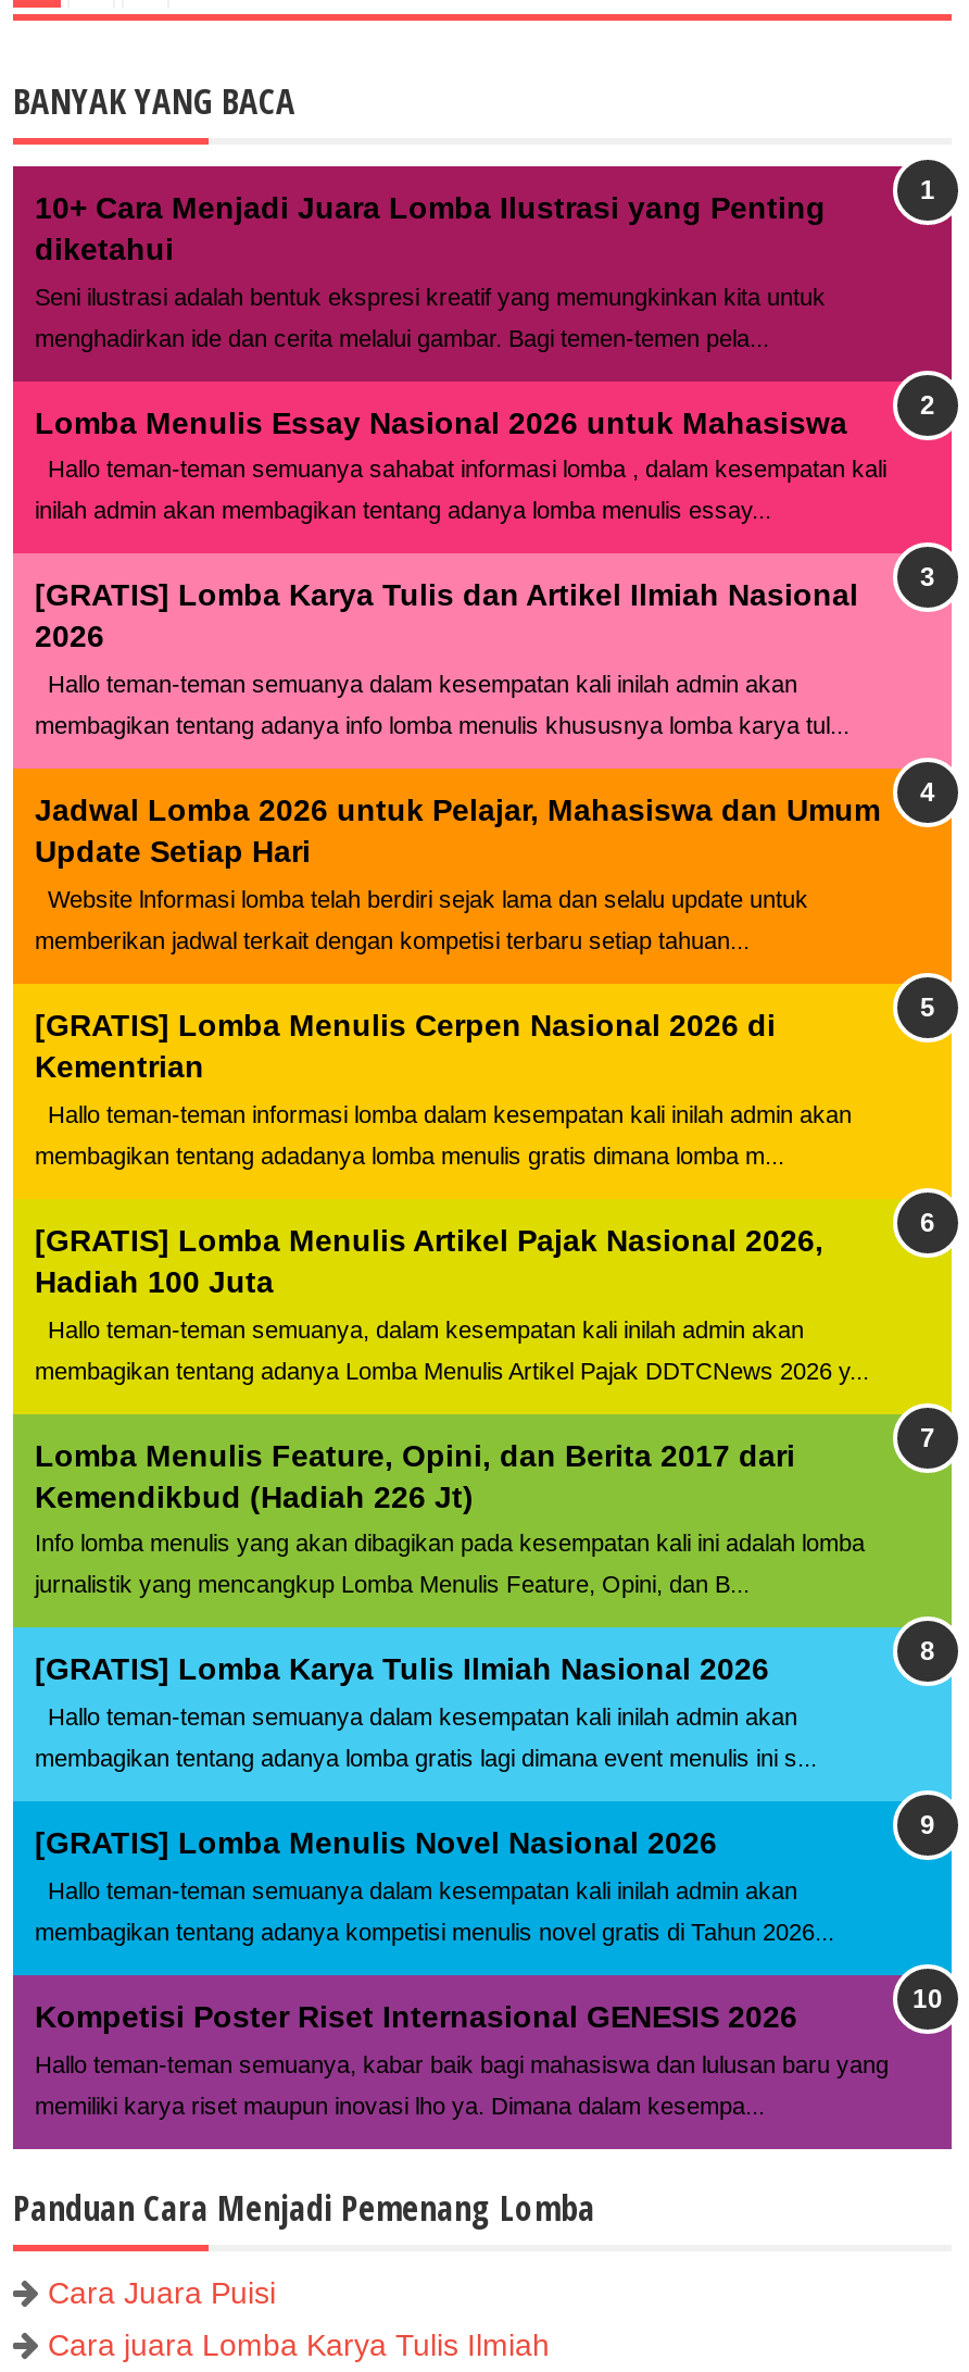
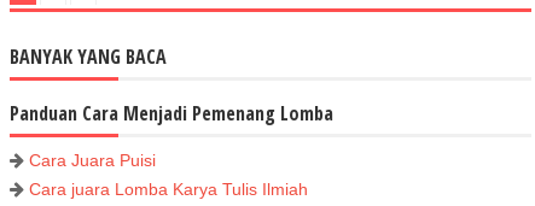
- [image]
- 10+ Cara Menjadi Juara Lomba Ilustrasi yang Penting
- diketahui
- Seni ilustrasi adalah bentuk ekspresi kreatif yang memungkinkan kita untuk
- menghadirkan ide dan cerita melalui gambar. Bagi temen-temen pela...
- Lomba Menulis Essay Nasional 2026 untuk Mahasiswa
- Hallo teman-teman semuanya sahabat informasi lomba , dalam kesempatan kali
- inilah admin akan membagikan tentang adanya lomba menulis essay...
- [GRATIS] Lomba Karya Tulis dan Artikel Ilmiah Nasional
- 2026
- Hallo teman-teman semuanya dalam kesempatan kali inilah admin akan
- membagikan tentang adanya info lomba menulis khususnya lomba karya tul...
- Jadwal Lomba 2026 untuk Pelajar, Mahasiswa dan Umum
- Update Setiap Hari
- Website lnformasi lomba telah berdiri sejak lama dan selalu update untuk
- memberikan jadwal terkait dengan kompetisi terbaru setiap tahuan...
- [GRATIS] Lomba Menulis Cerpen Nasional 2026 di
- Kementrian
- Hallo teman-teman informasi lomba dalam kesempatan kali inilah admin akan
- membagikan tentang adadanya lomba menulis gratis dimana lomba m...
- [GRATIS] Lomba Menulis Artikel Pajak Nasional 2026,
- Hadiah 100 Juta
- Hallo teman-teman semuanya, dalam kesempatan kali inilah admin akan
- membagikan tentang adanya Lomba Menulis Artikel Pajak DDTCNews 2026 y...
- Lomba Menulis Feature, Opini, dan Berita 2017 dari
- Kemendikbud (Hadiah 226 Jt)
- Info lomba menulis yang akan dibagikan pada kesempatan kali ini adalah lomba
- jurnalistik yang mencangkup Lomba Menulis Feature, Opini, dan B...
- [GRATIS] Lomba Karya Tulis Ilmiah Nasional 2026
- Hallo teman-teman semuanya dalam kesempatan kali inilah admin akan
- membagikan tentang adanya lomba gratis lagi dimana event menulis ini s...
- [GRATIS] Lomba Menulis Novel Nasional 2026
- Hallo teman-teman semuanya dalam kesempatan kali inilah admin akan
- membagikan tentang adanya kompetisi menulis novel gratis di Tahun 2026...
- Kompetisi Poster Riset Internasional GENESIS 2026
- Hallo teman-teman semuanya, kabar baik bagi mahasiswa dan lulusan baru yang
- memiliki karya riset maupun inovasi lho ya. Dimana dalam kesempa...
